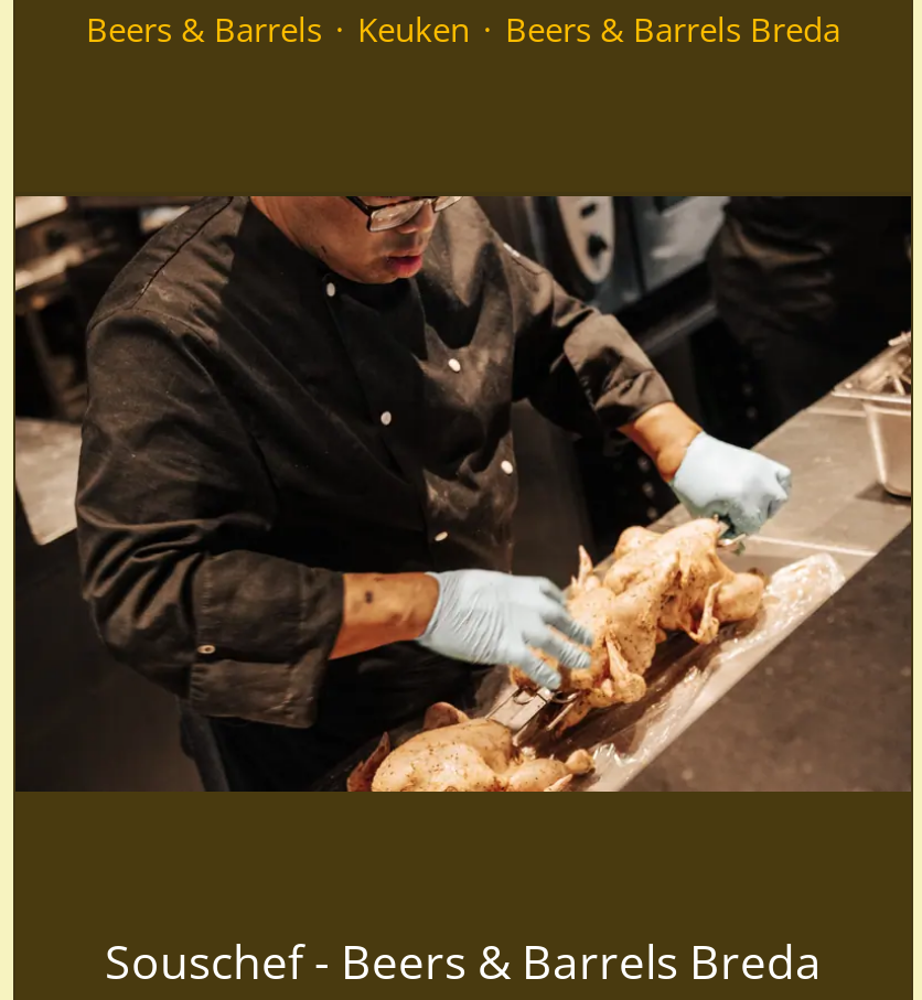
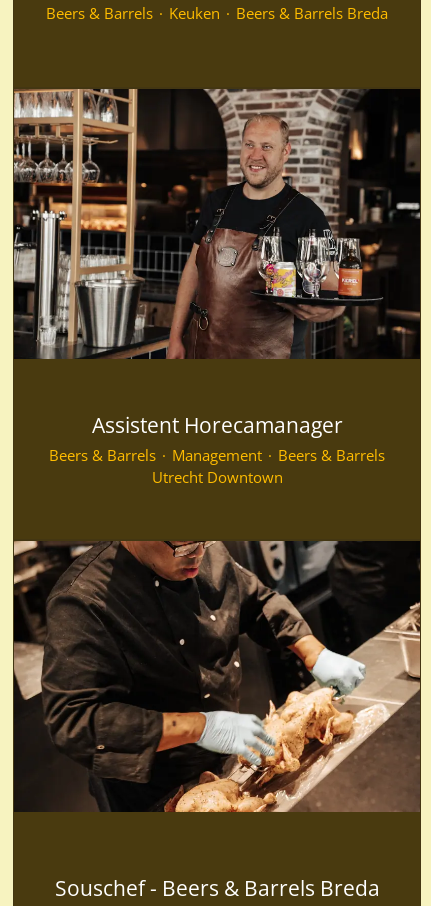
+ [image]

+ Assistent Horecamanager
+ Beers & Barrels · Management · Beers & Barrels
+ Utrecht Downtown
